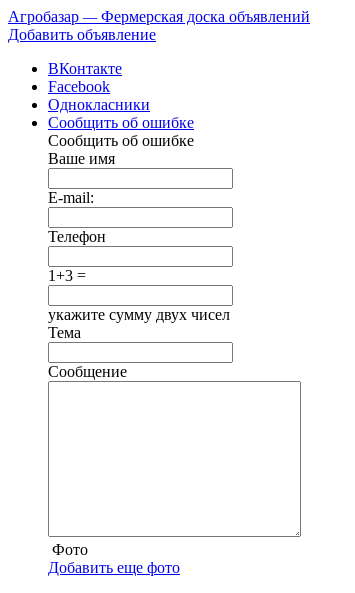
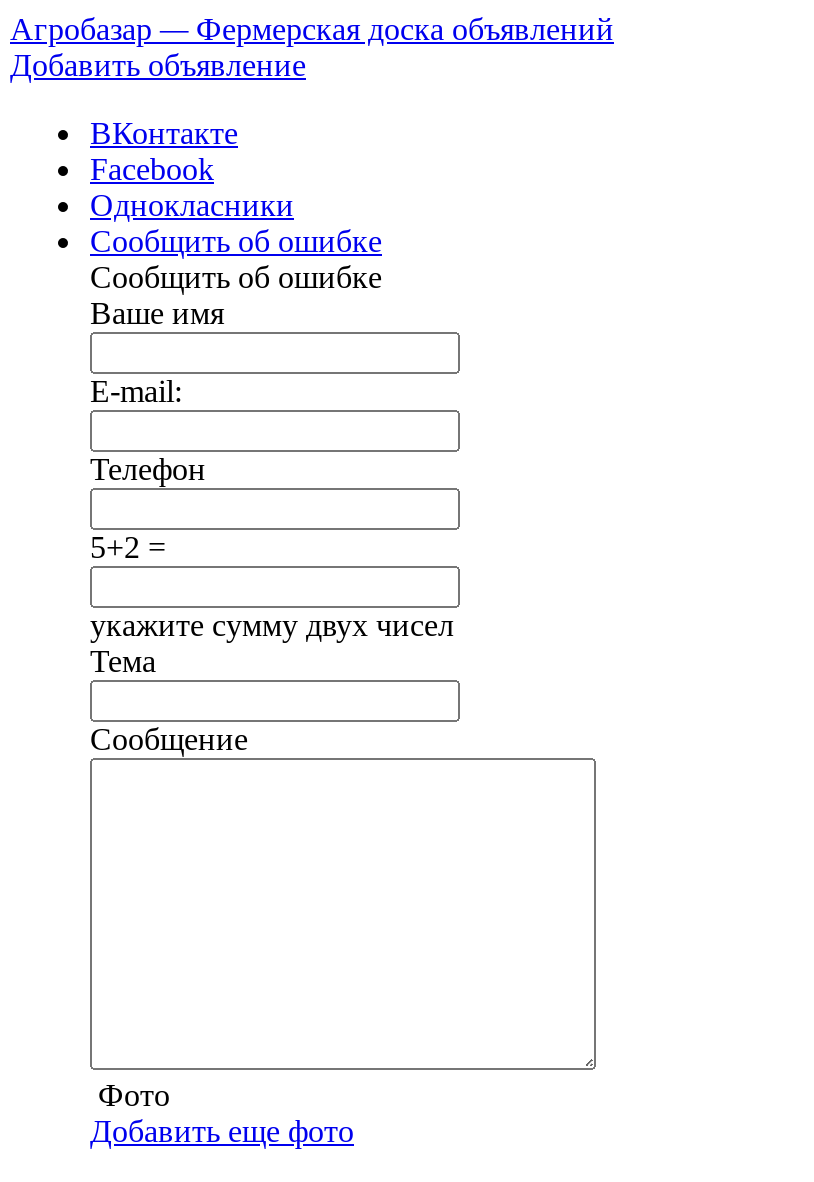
- 1+3 =
+ 5+2 =
